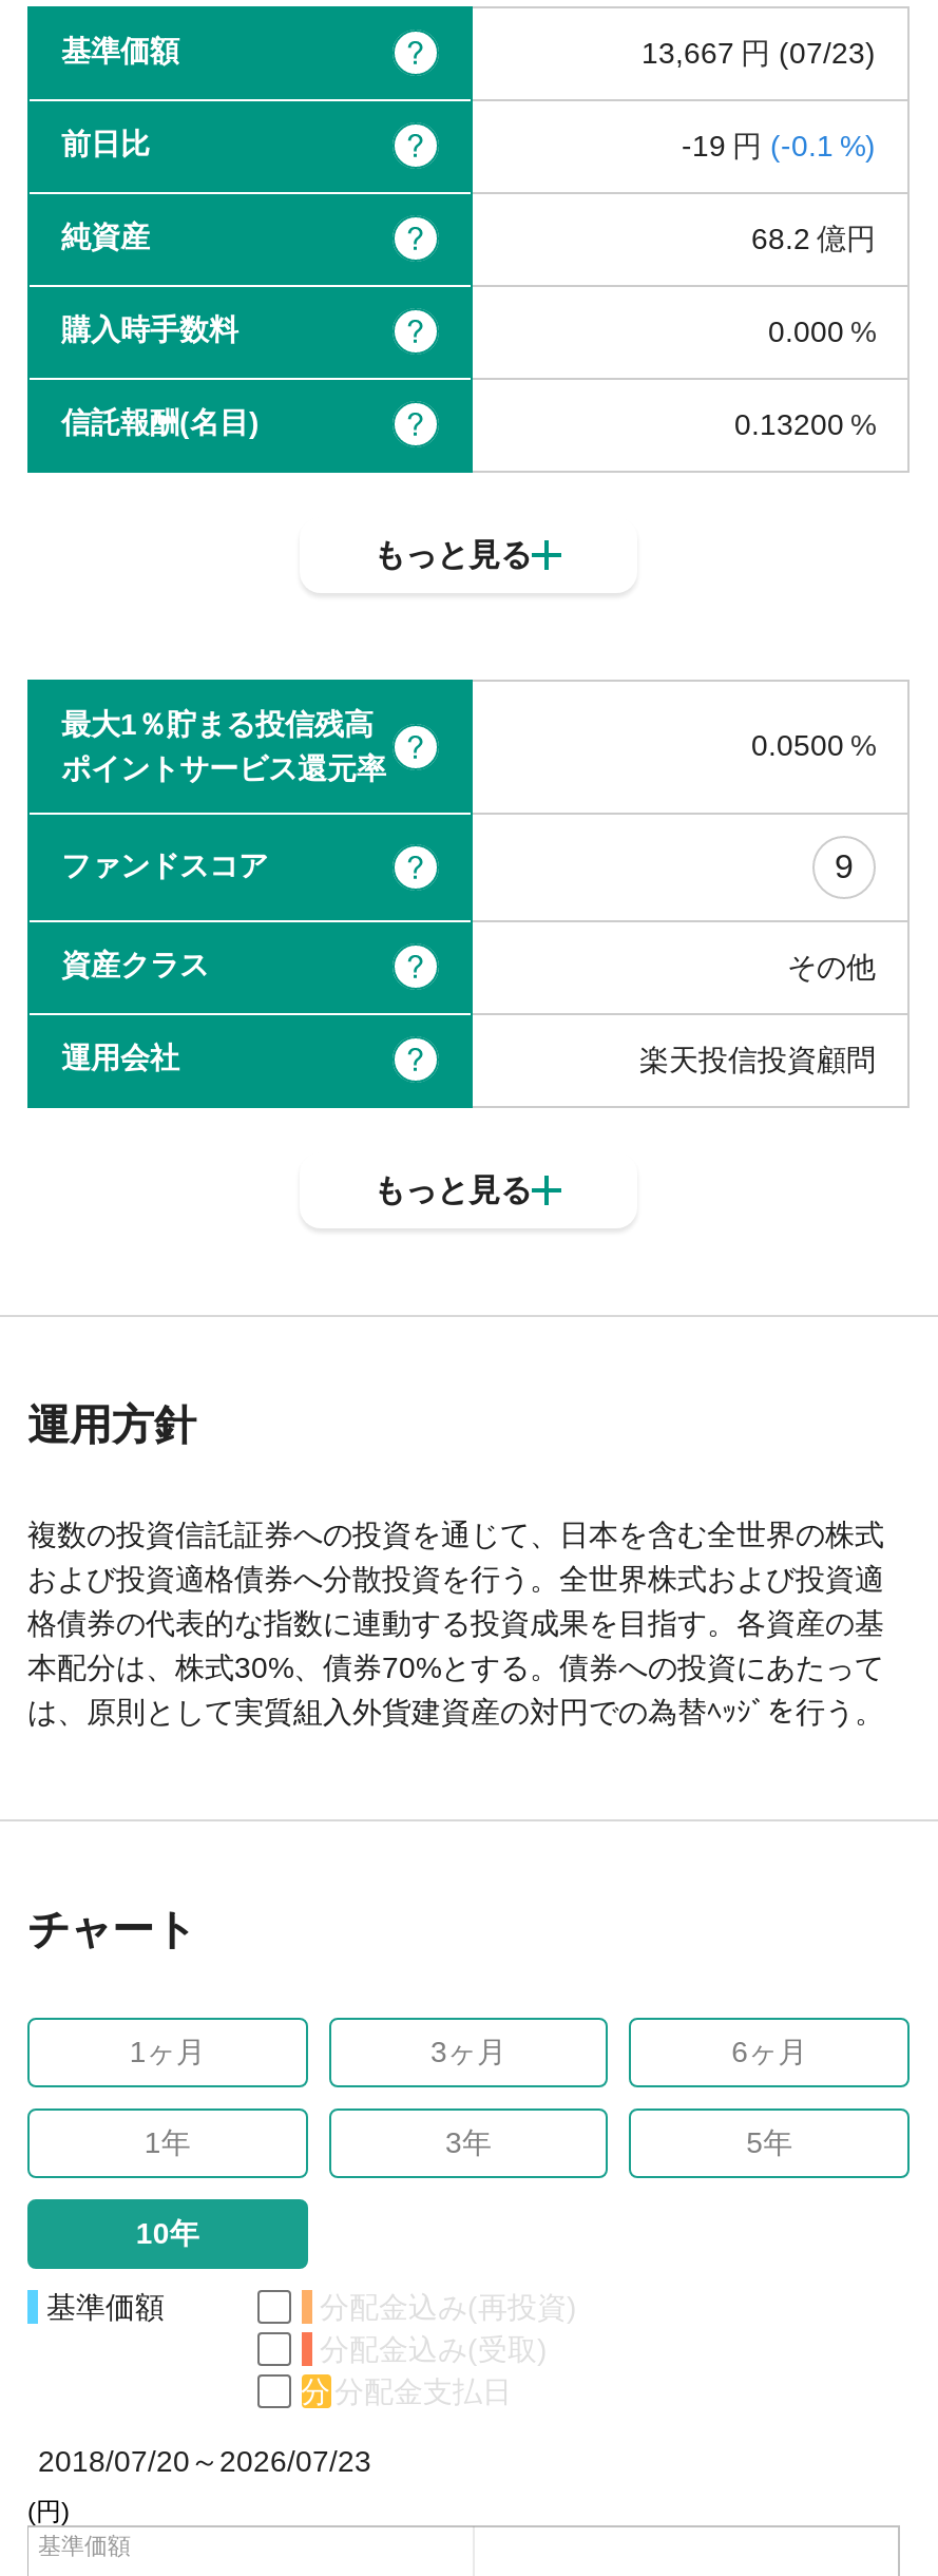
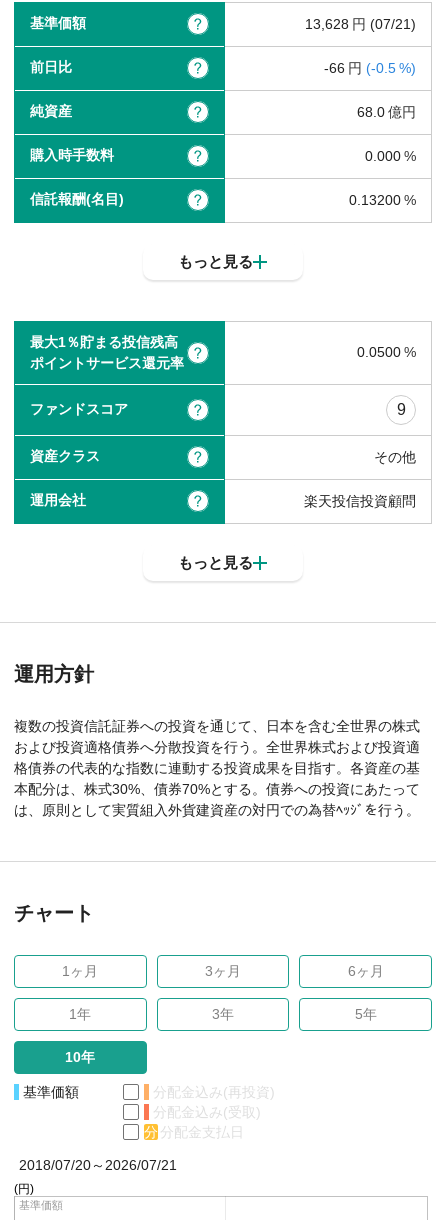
- 13,667
+ 13,628

- (07/23)
+ (07/21)

- -19
+ -66

- (-0.1
+ (-0.5

- 68.2
+ 68.0

- 2018/07/20～2026/07/23
+ 2018/07/20～2026/07/21
